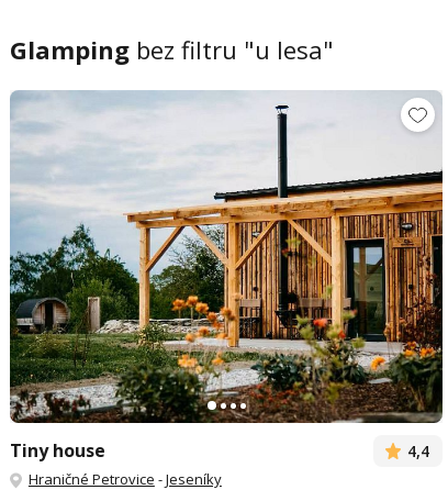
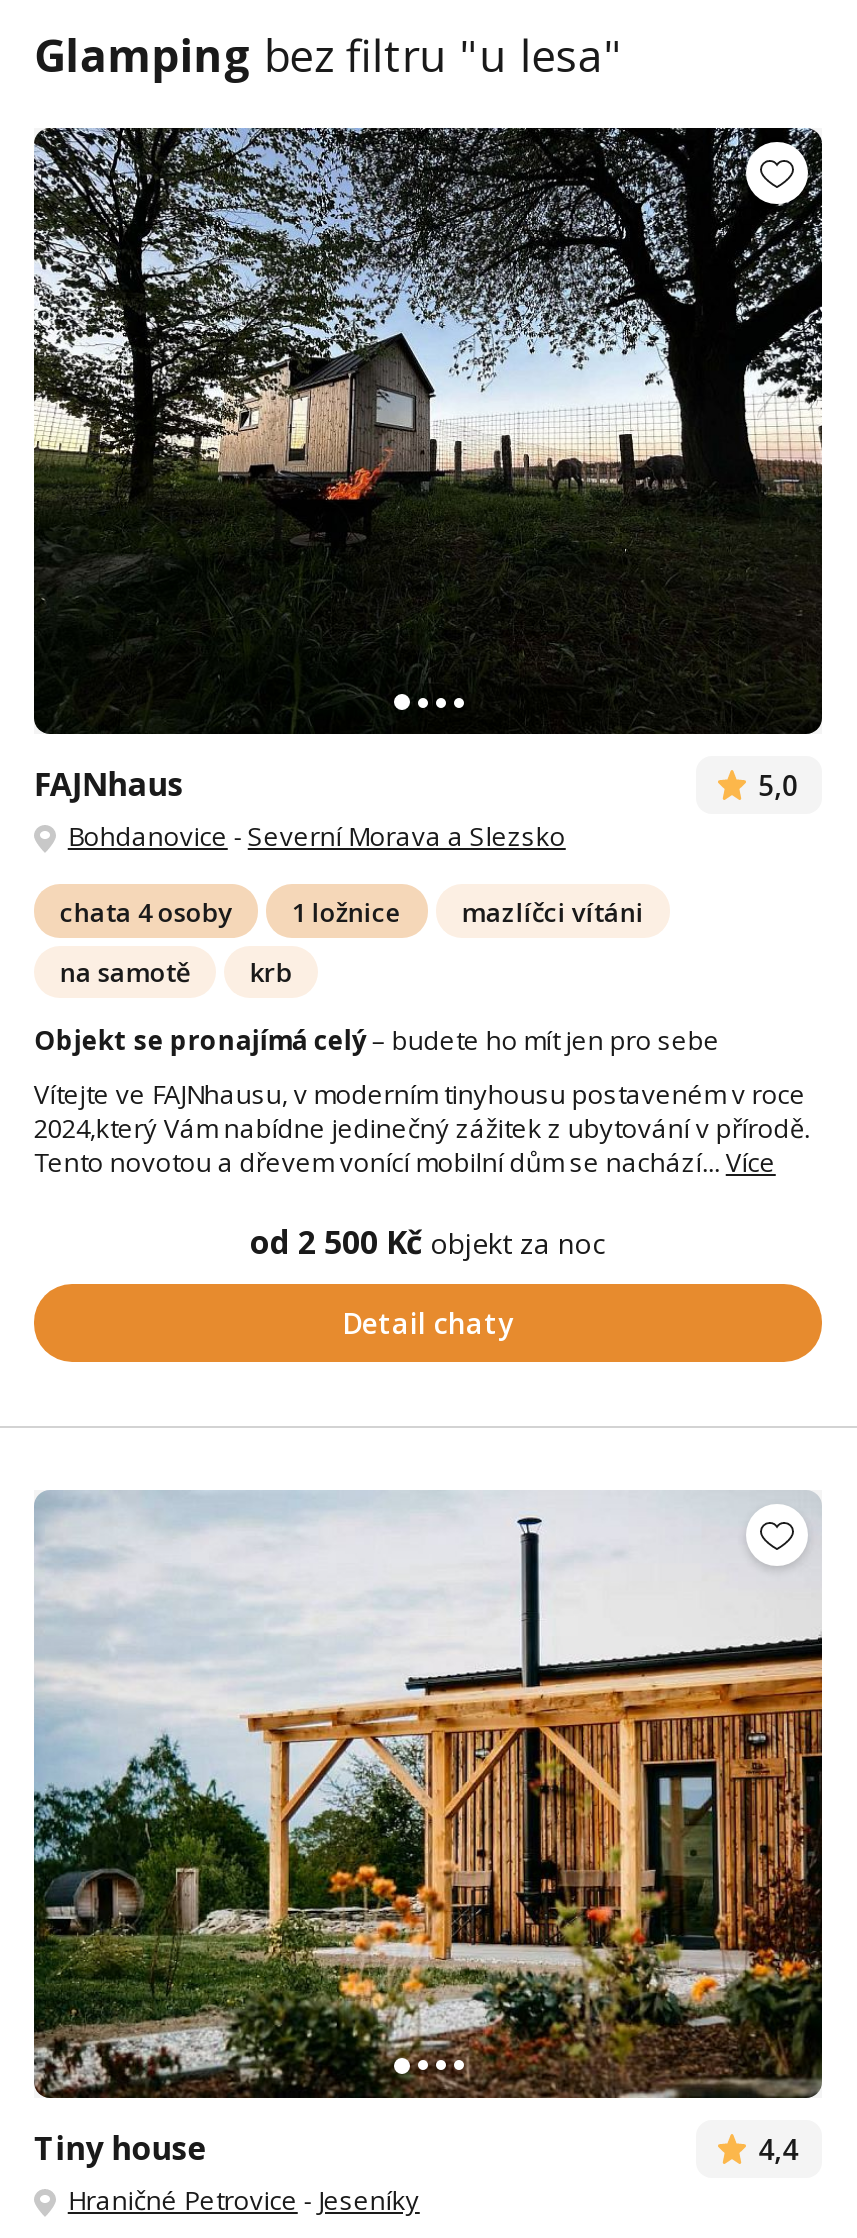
+ [image]
+ FAJNhaus
+ 5,0
+ Bohdanovice - Severní Morava a Slezsko
+ chata 4 osoby
+ 1 ložnice
+ mazlíčci vítáni
+ na samotě
+ krb
+ Objekt se pronajímá celý– budete ho mít jen pro sebe
+ Vítejte ve FAJNhausu, v moderním tinyhousu postaveném v roce
+ 2024,který Vám nabídne jedinečný zážitek z ubytování v přírodě.
+ Tento novotou a dřevem vonící mobilní dům se nachází...Více
+ od 2 500 Kč objekt za noc
+ Detail chaty
